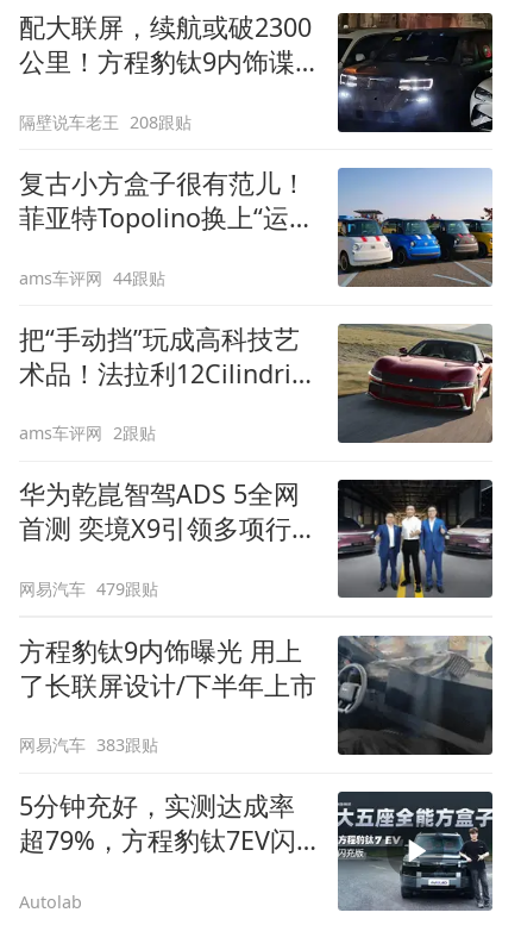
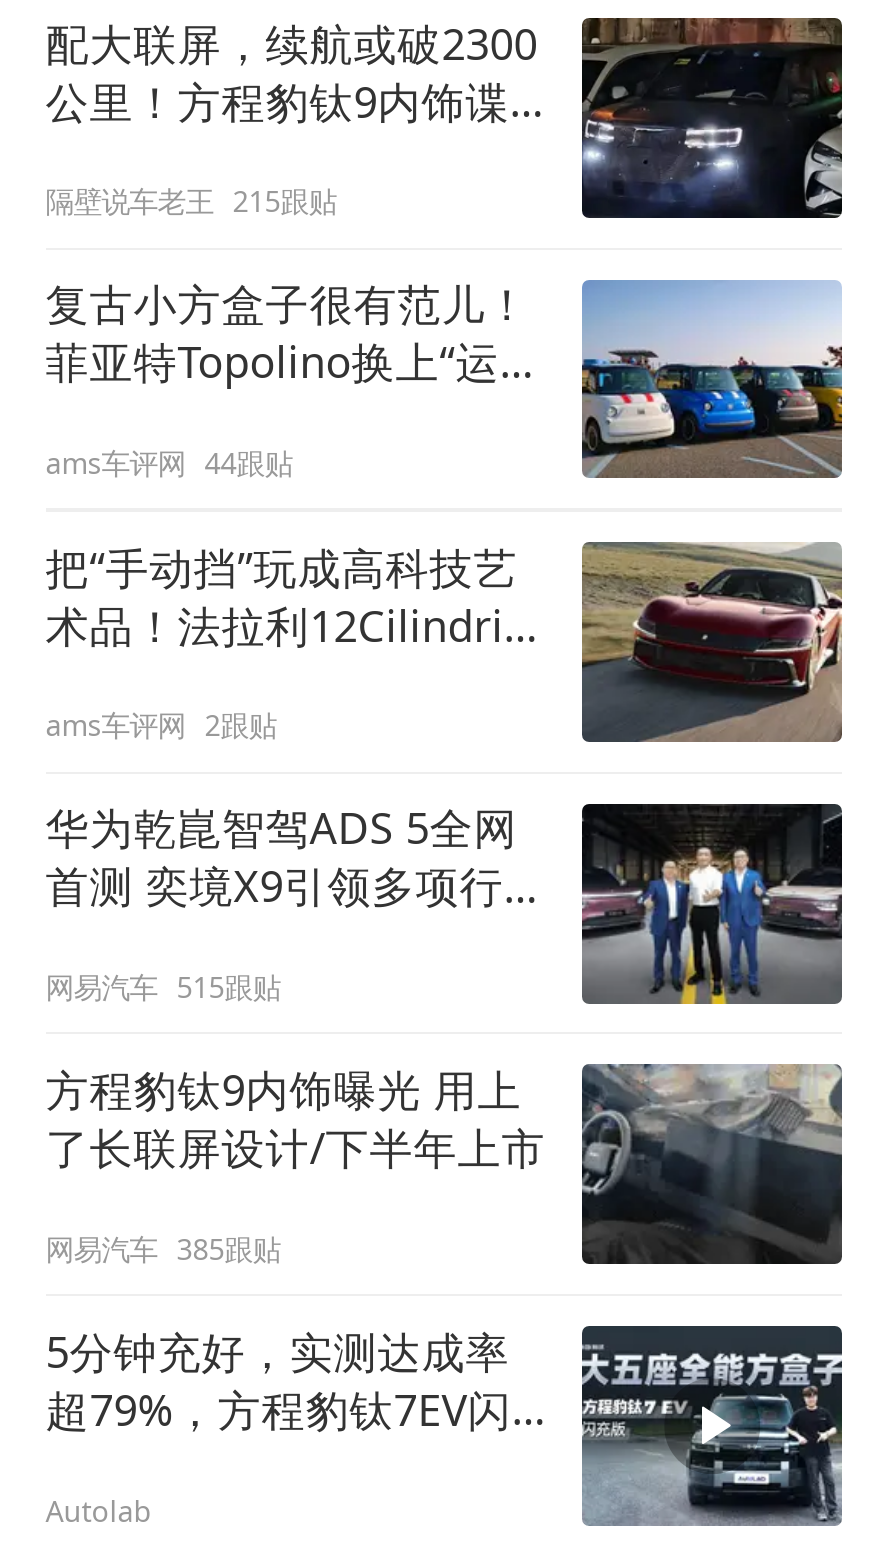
- 隔壁说车老王 208跟贴
+ 隔壁说车老王 215跟贴

- 网易汽车 479跟贴
+ 网易汽车 515跟贴

- 网易汽车 383跟贴
+ 网易汽车 385跟贴
